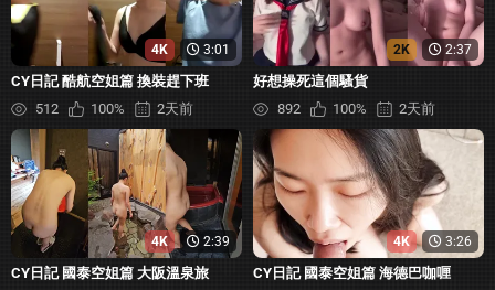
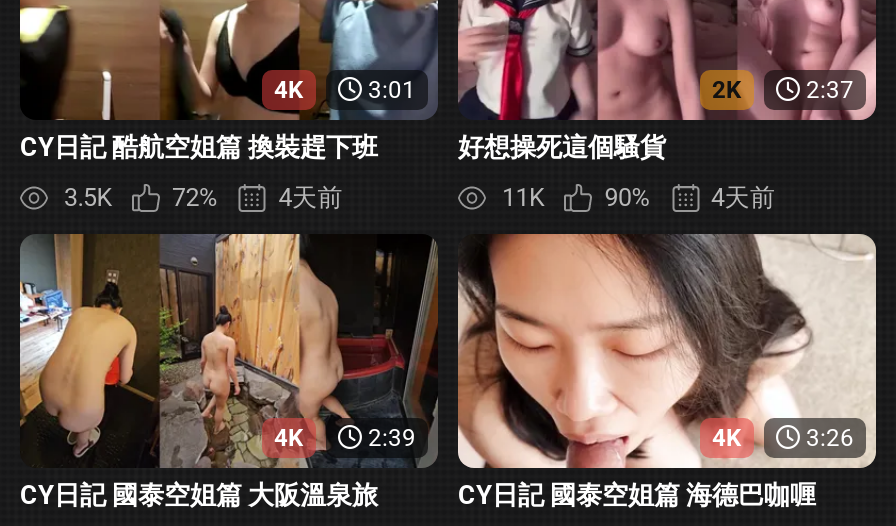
- 512
- 100%
- 2天前
+ 3.5K
+ 72%
+ 4天前

- 892
- 100%
- 2天前
+ 11K
+ 90%
+ 4天前
